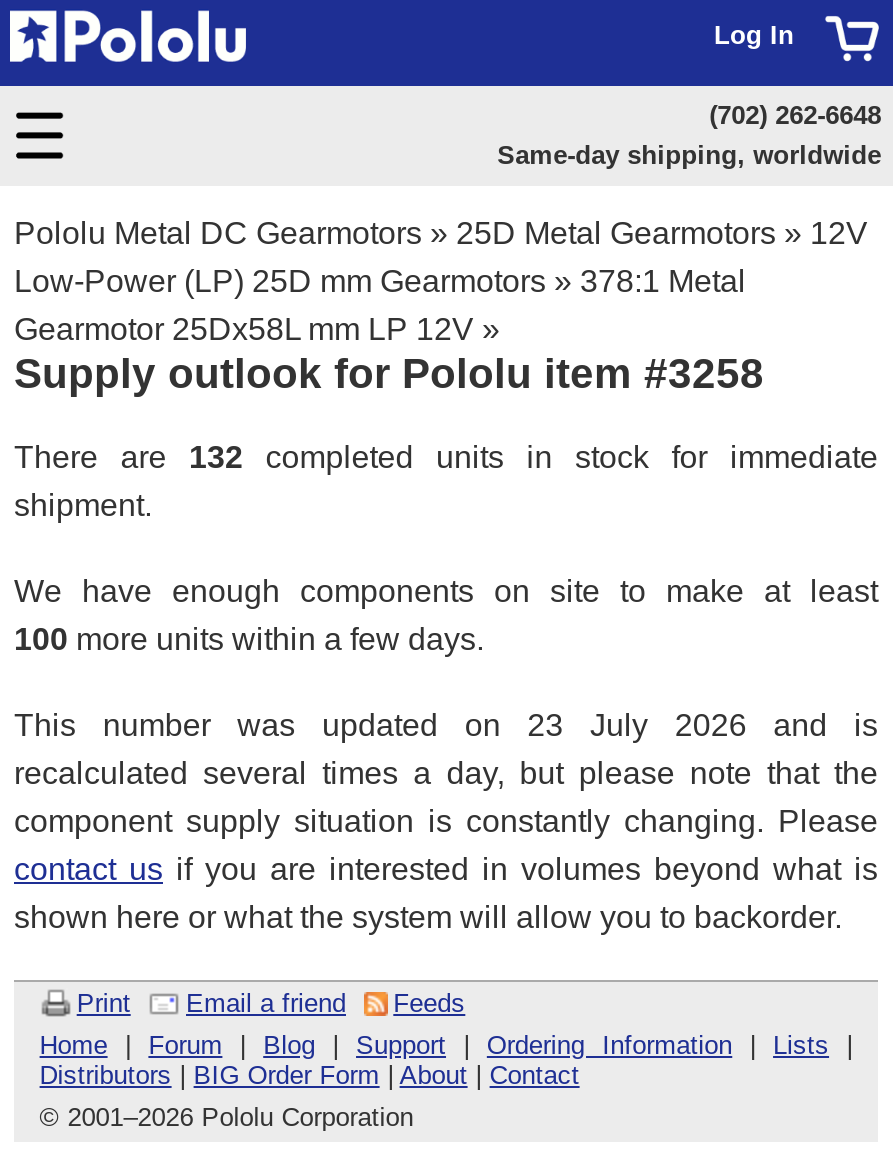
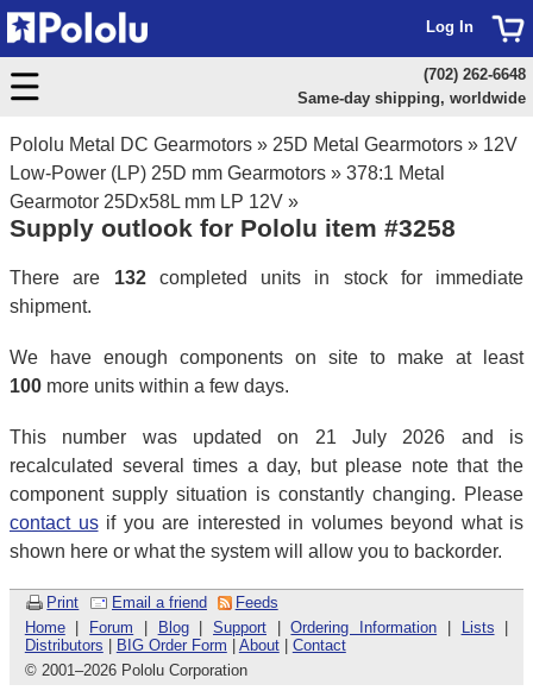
- This number was updated on 23 July 2026 and is
+ This number was updated on 21 July 2026 and is
